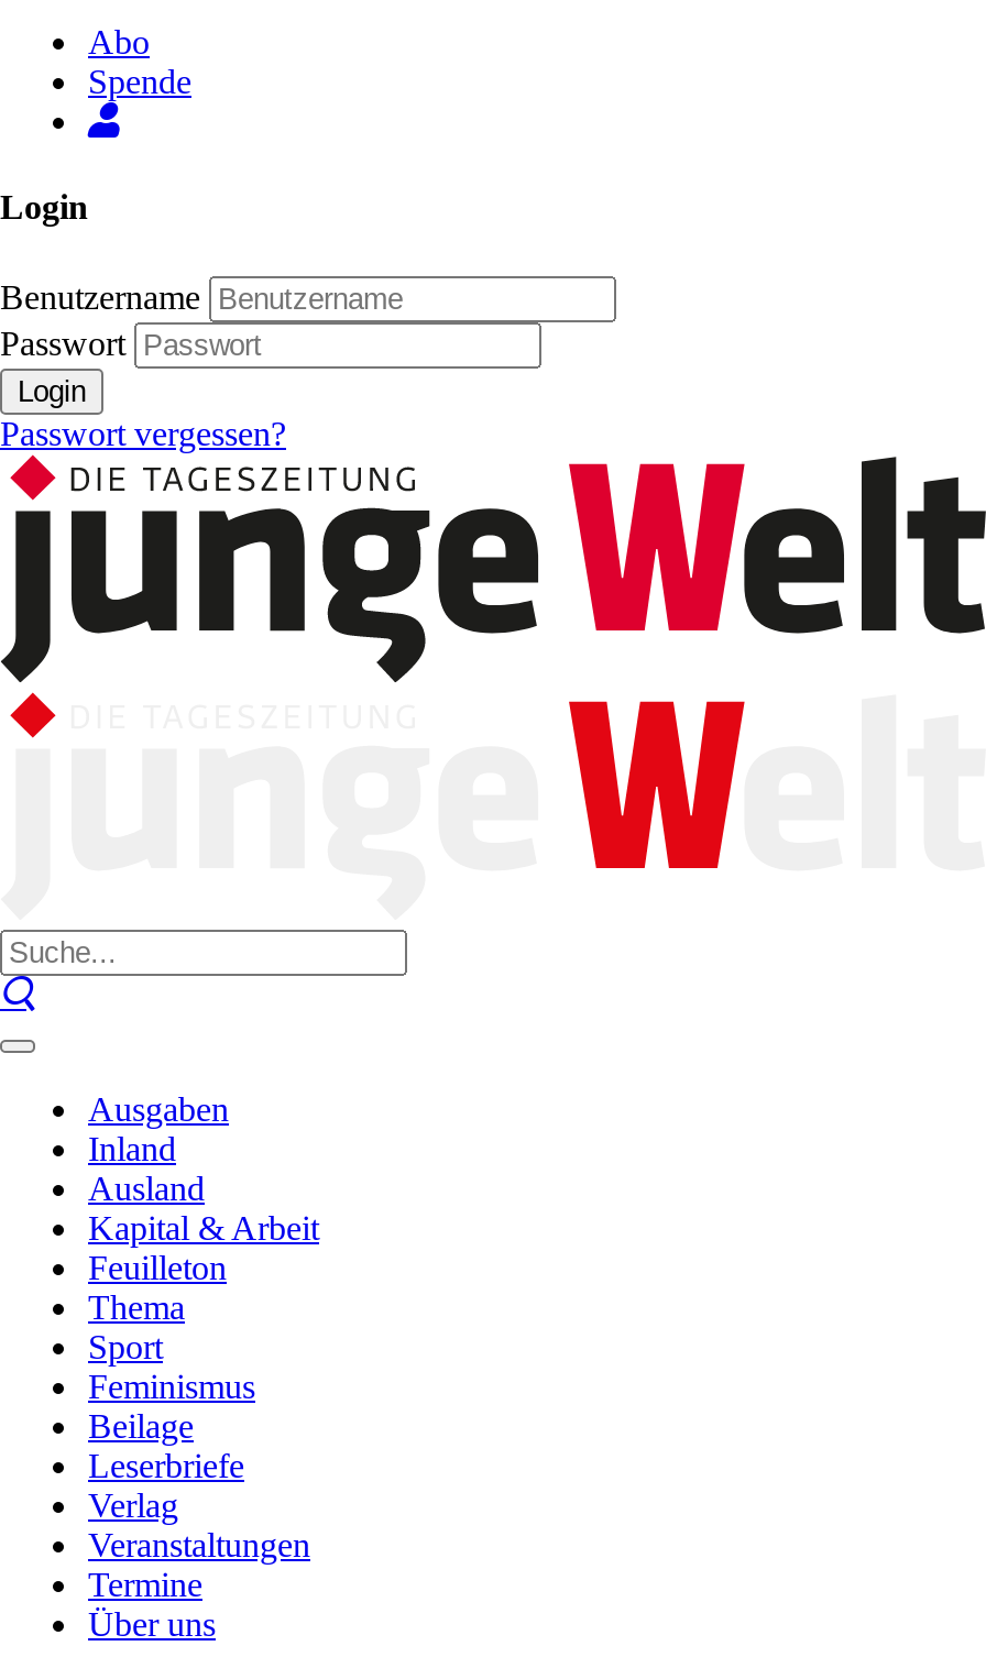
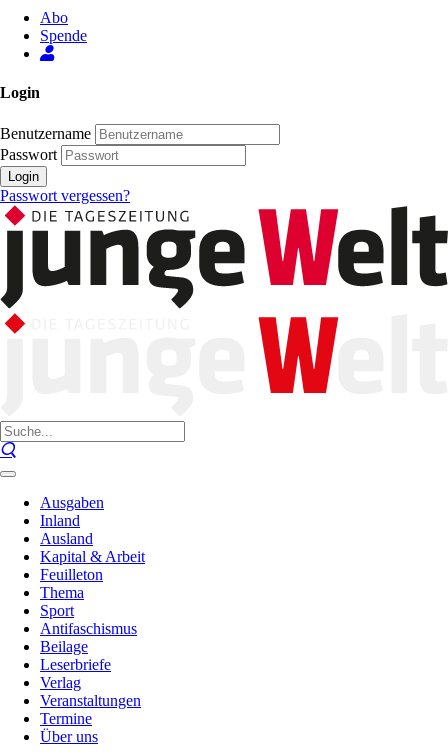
- Feminismus
+ Antifaschismus
